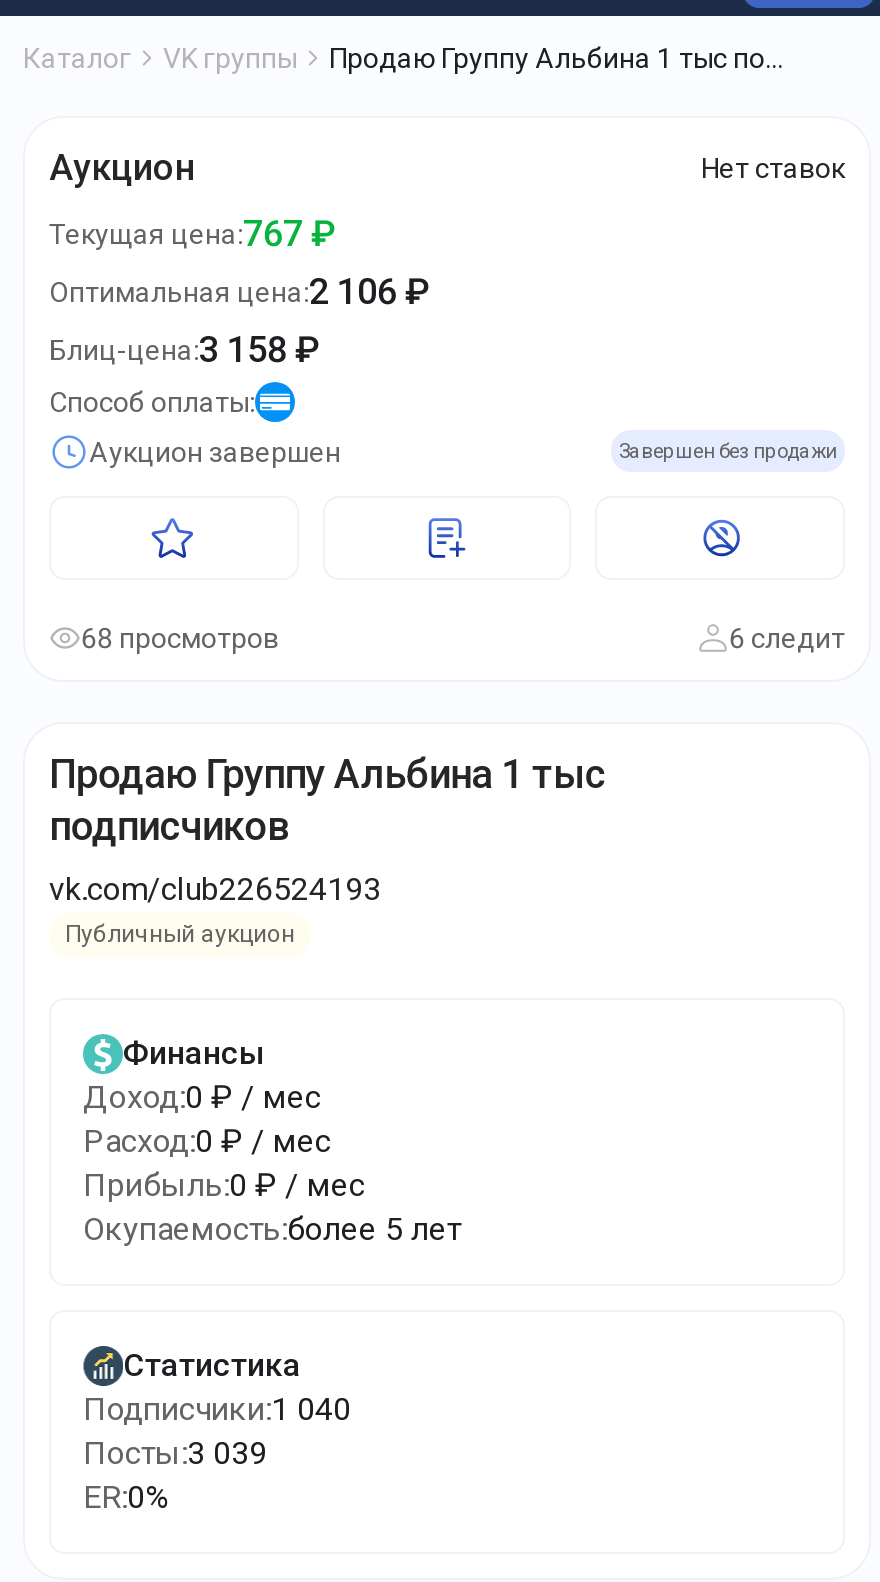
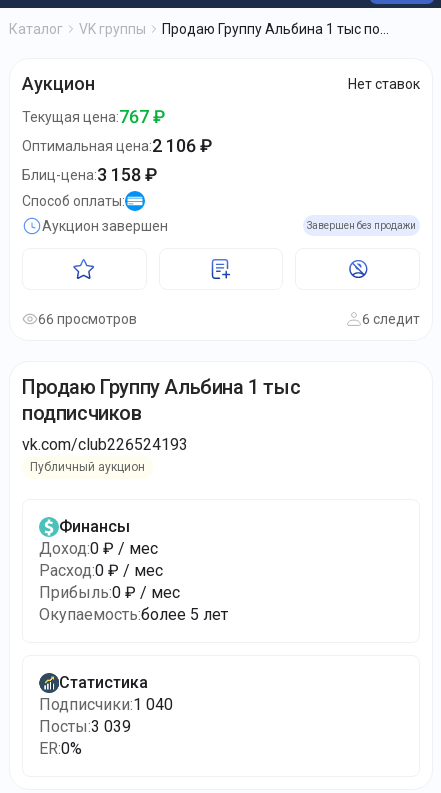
- 68 просмотров
+ 66 просмотров
